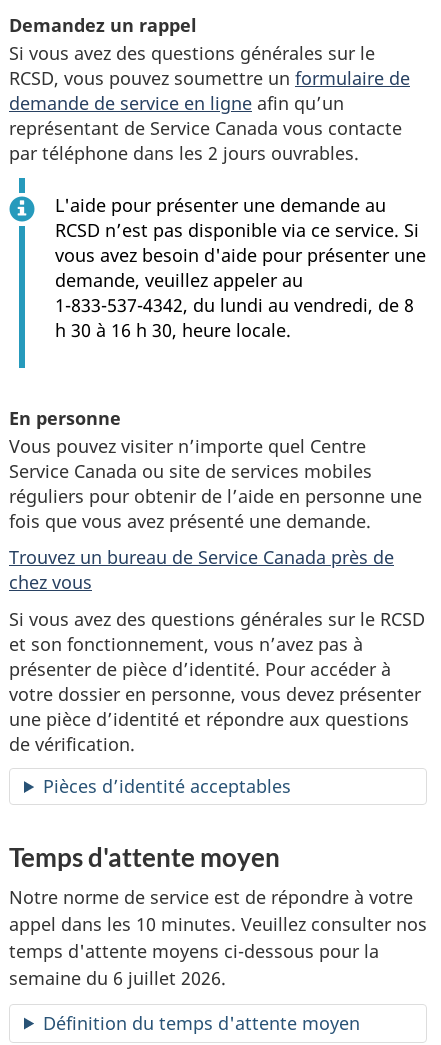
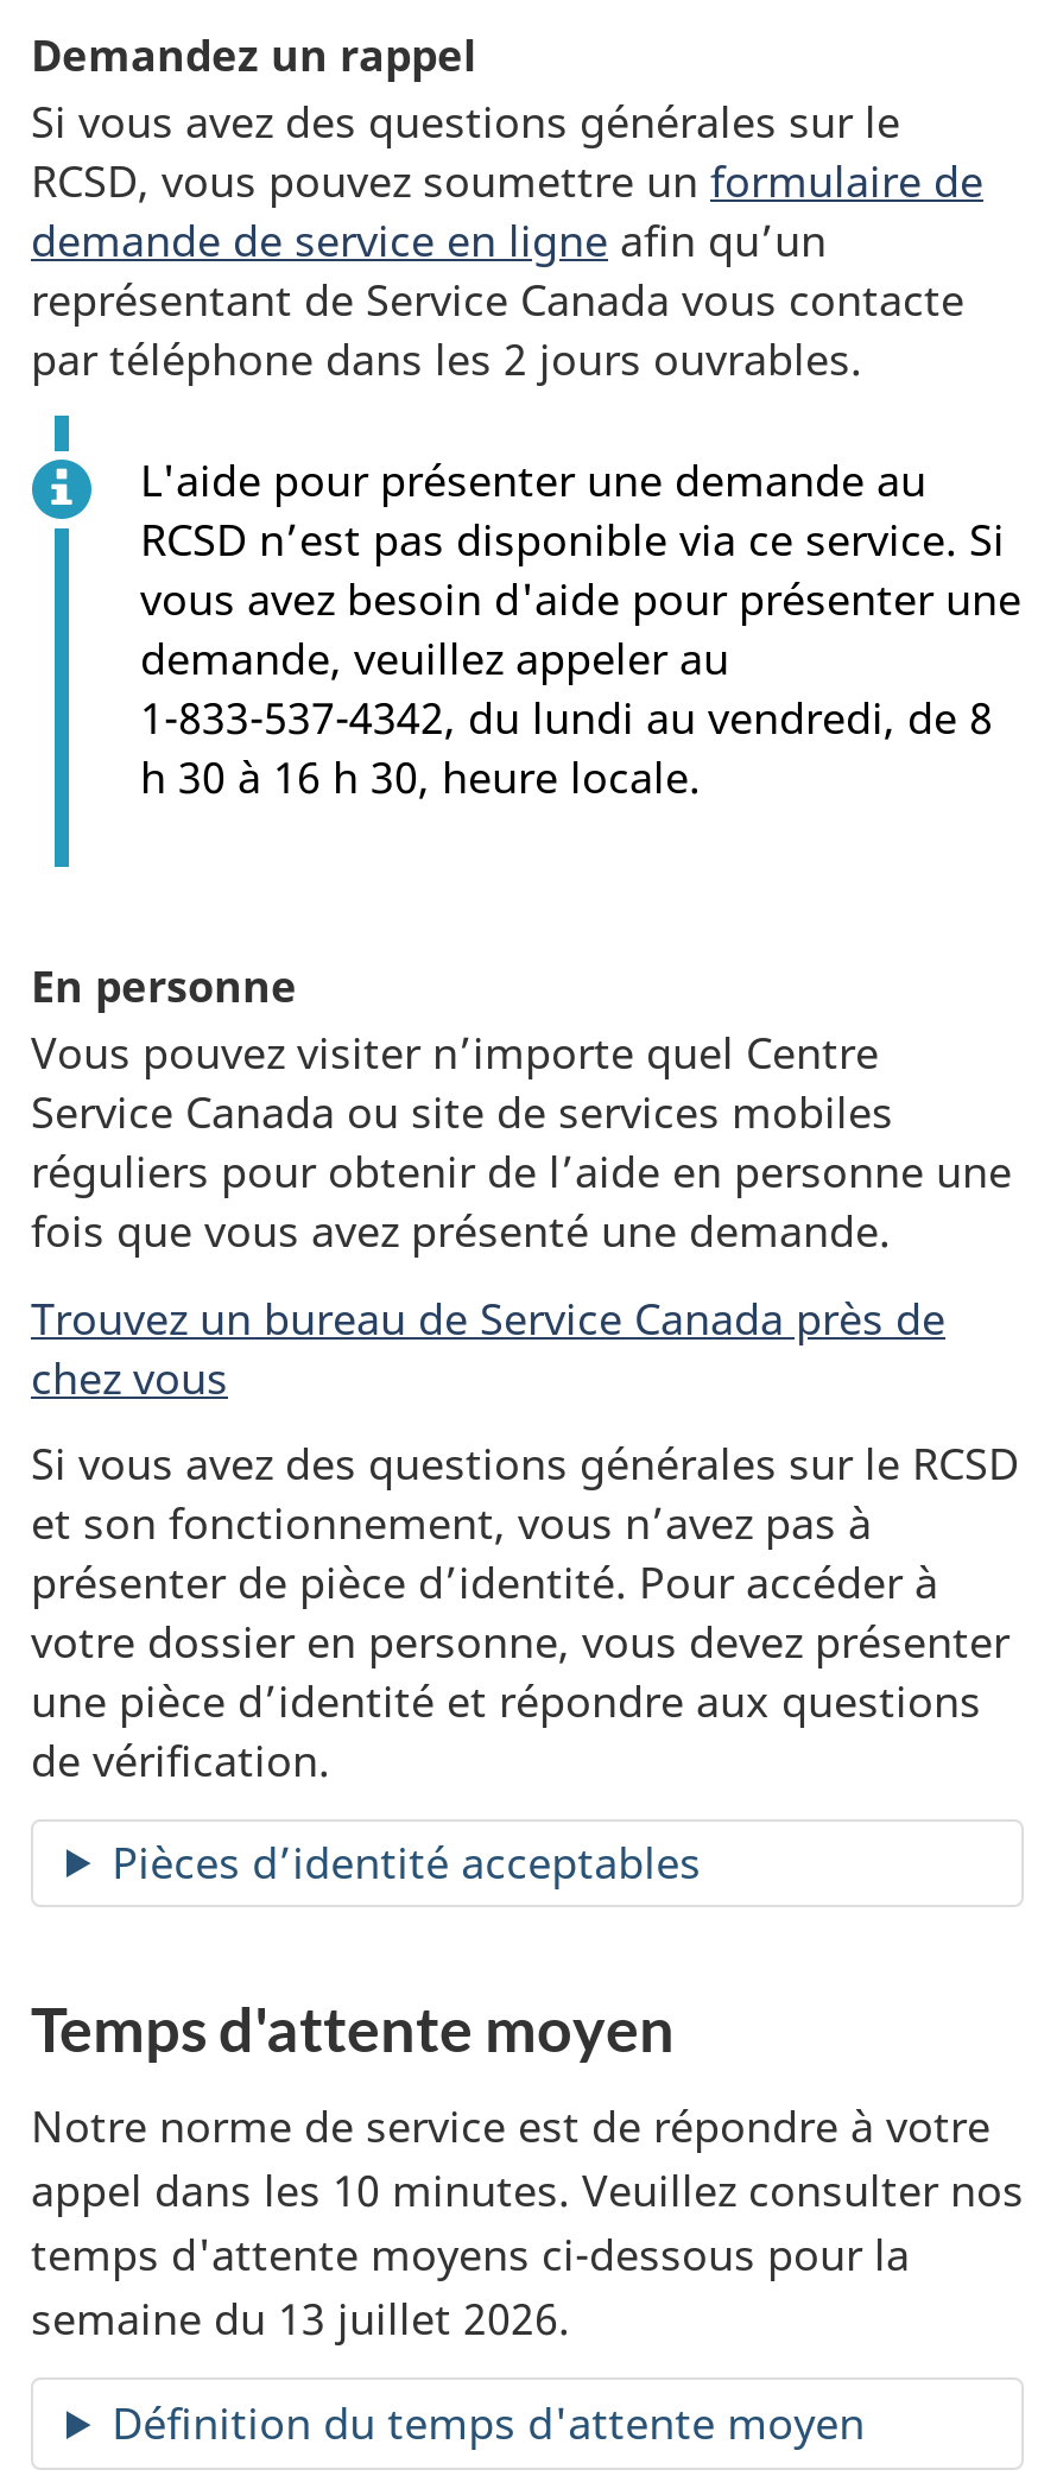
- semaine du 6 juillet 2026.
+ semaine du 13 juillet 2026.
